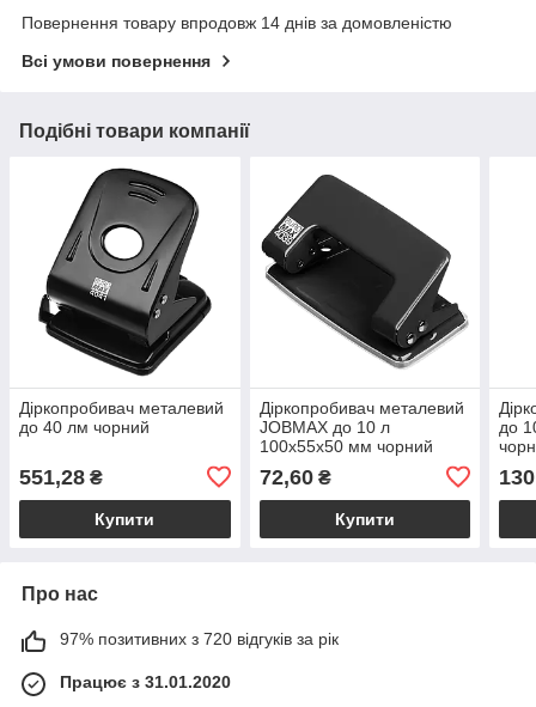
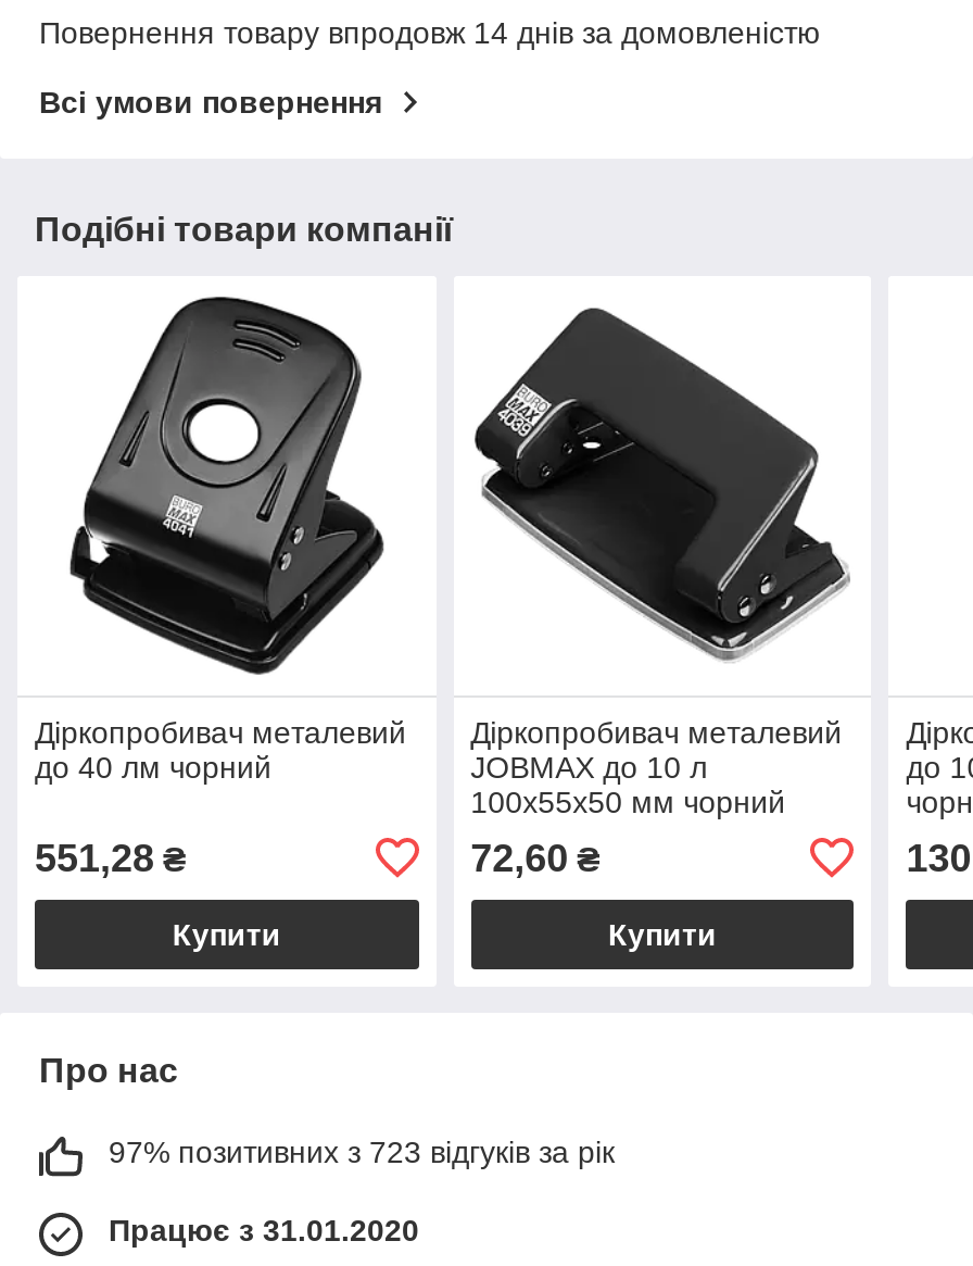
- 97% позитивних з 720 відгуків за рік
+ 97% позитивних з 723 відгуків за рік
